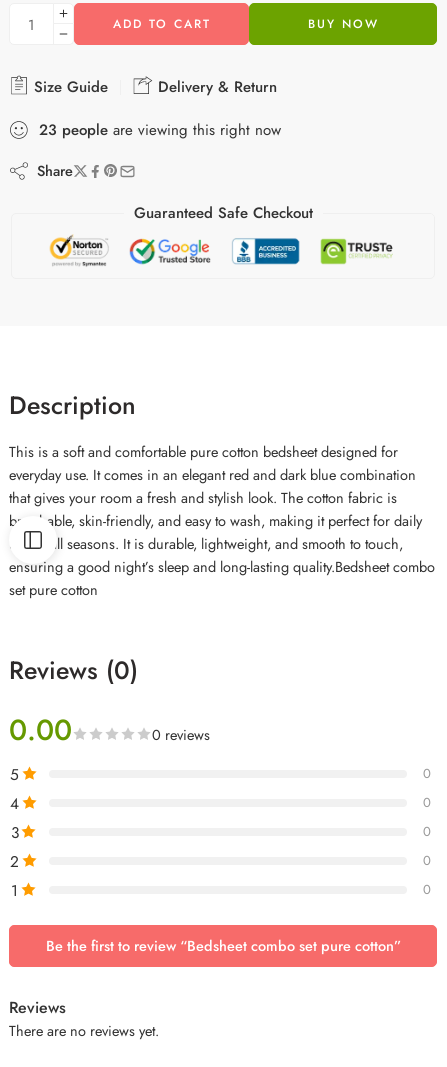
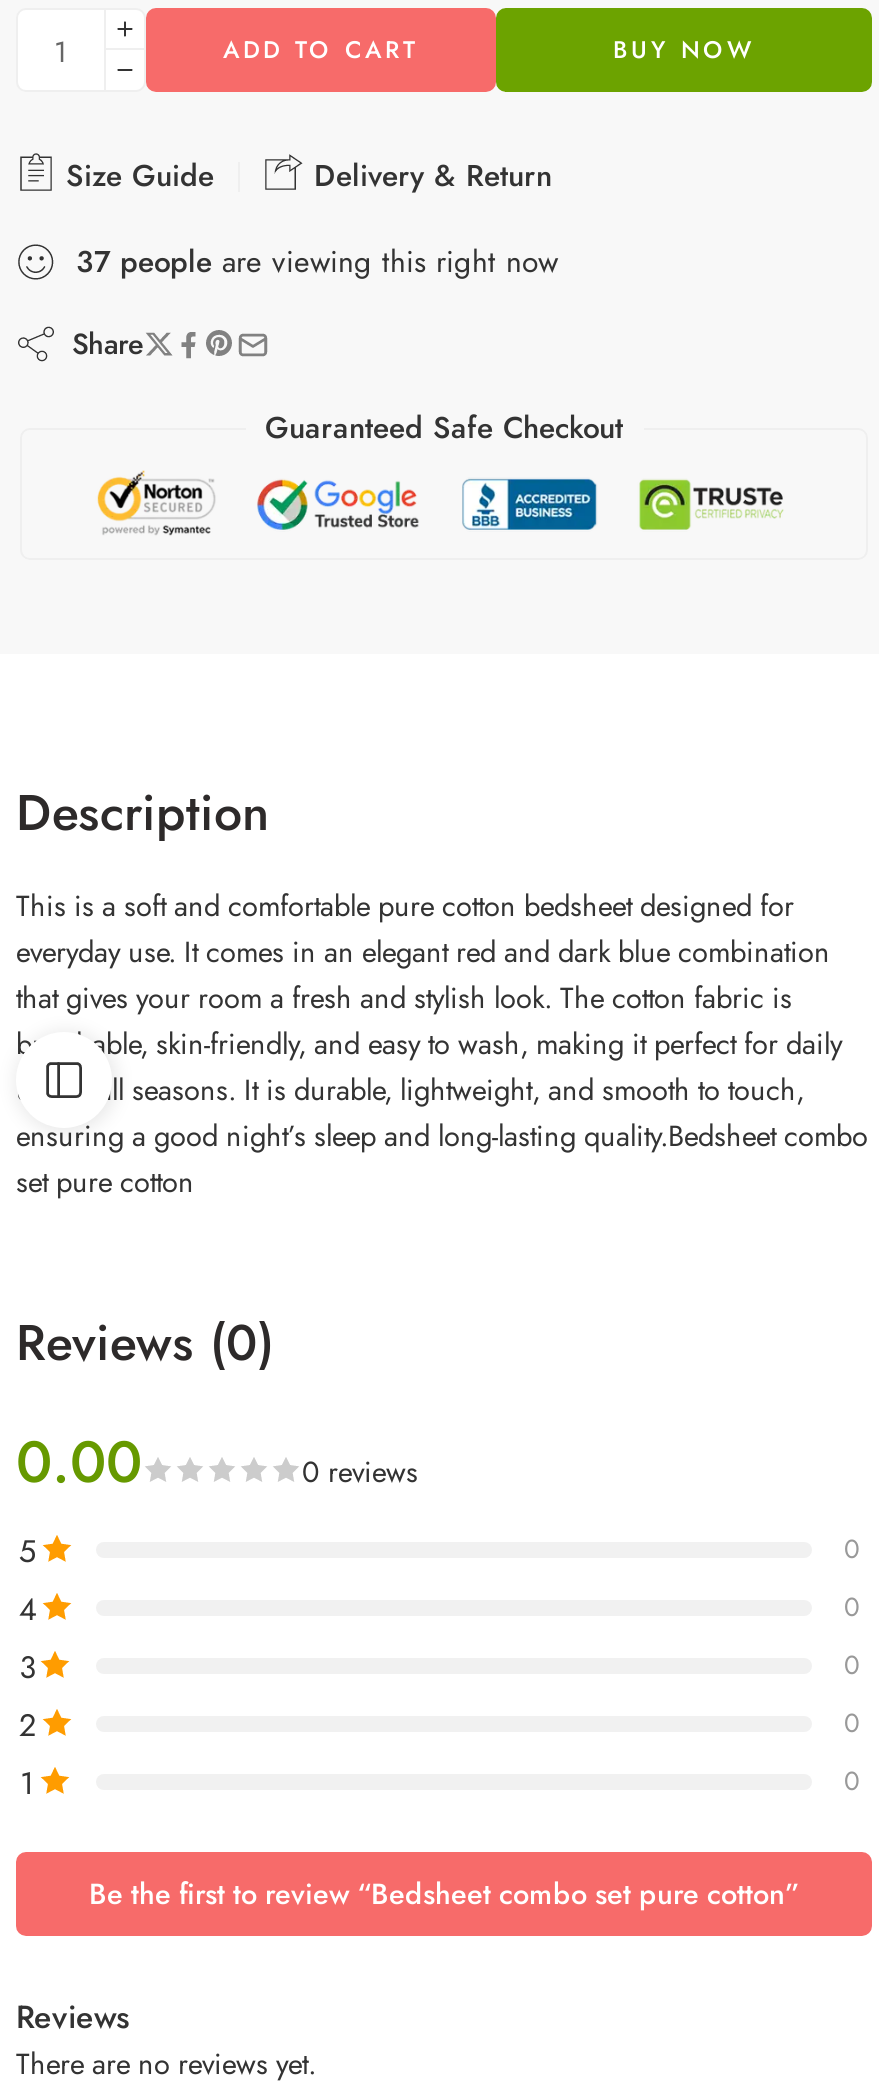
- 23 people are viewing this right now
+ 37 people are viewing this right now
